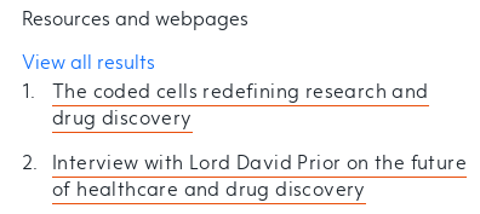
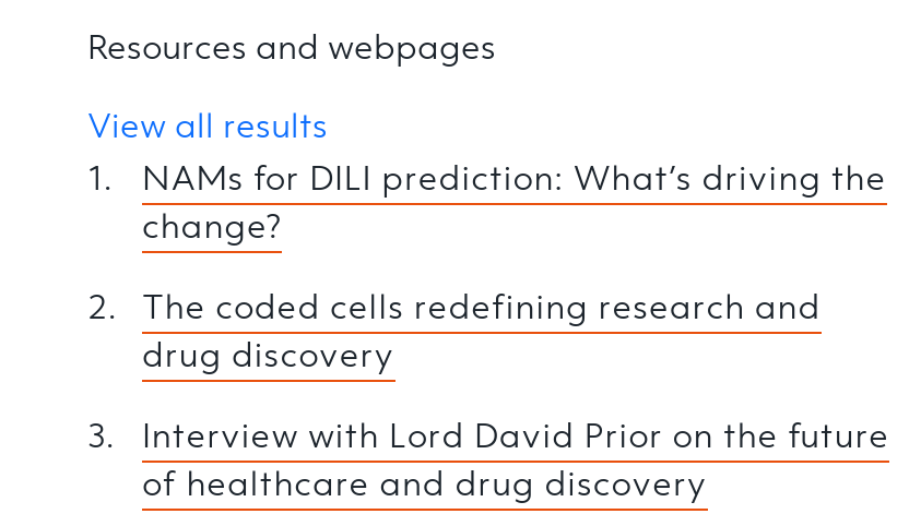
+ NAMs for DILI prediction: What’s driving the
+ change?
